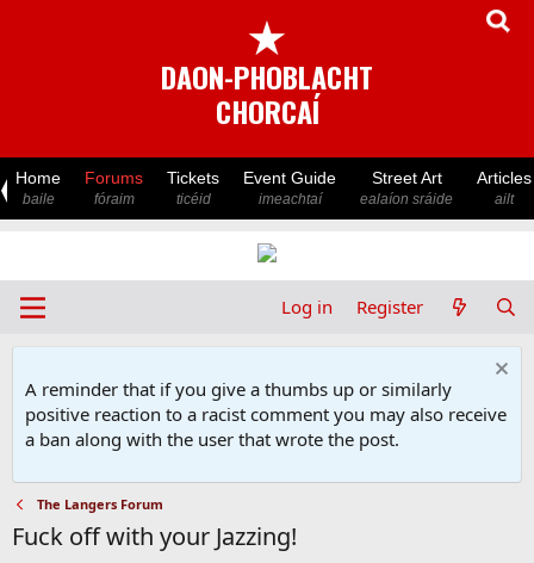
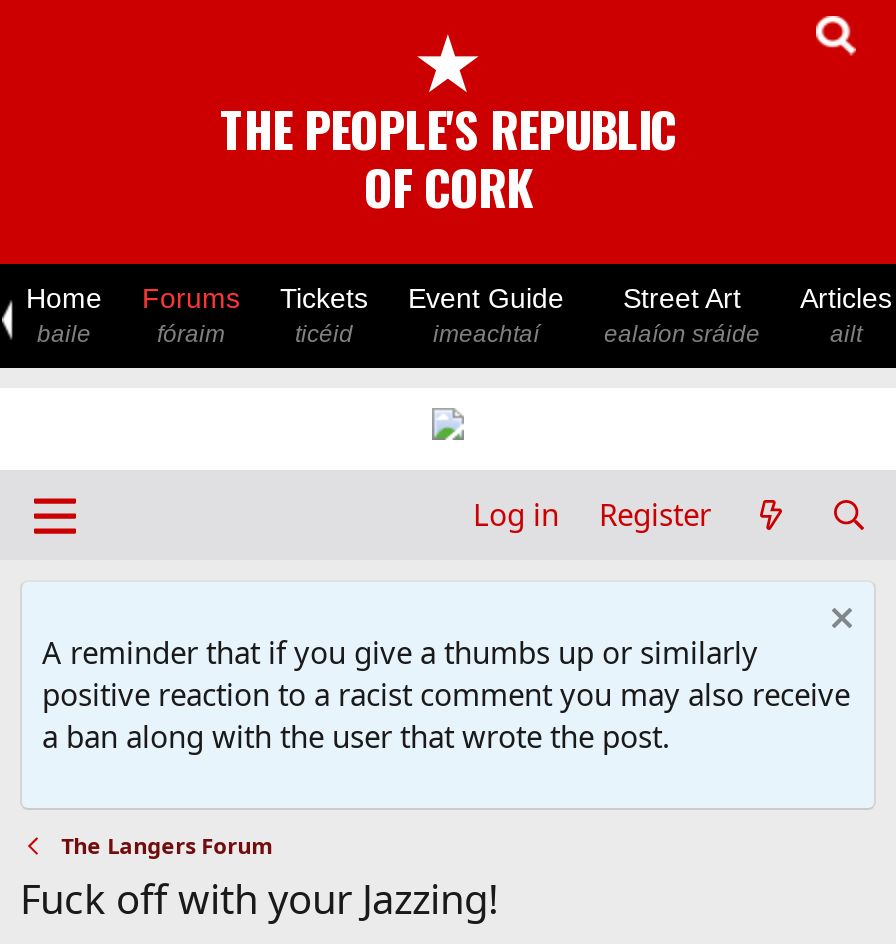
- DAON-PHOBLACHT
- CHORCAÍ
+ THE PEOPLE'S REPUBLIC
+ OF CORK
